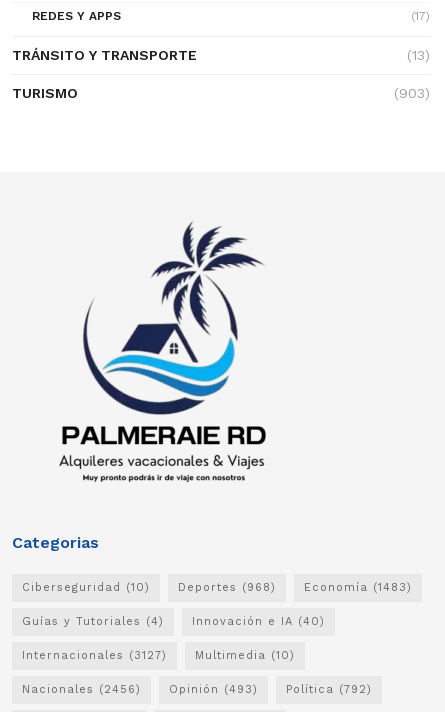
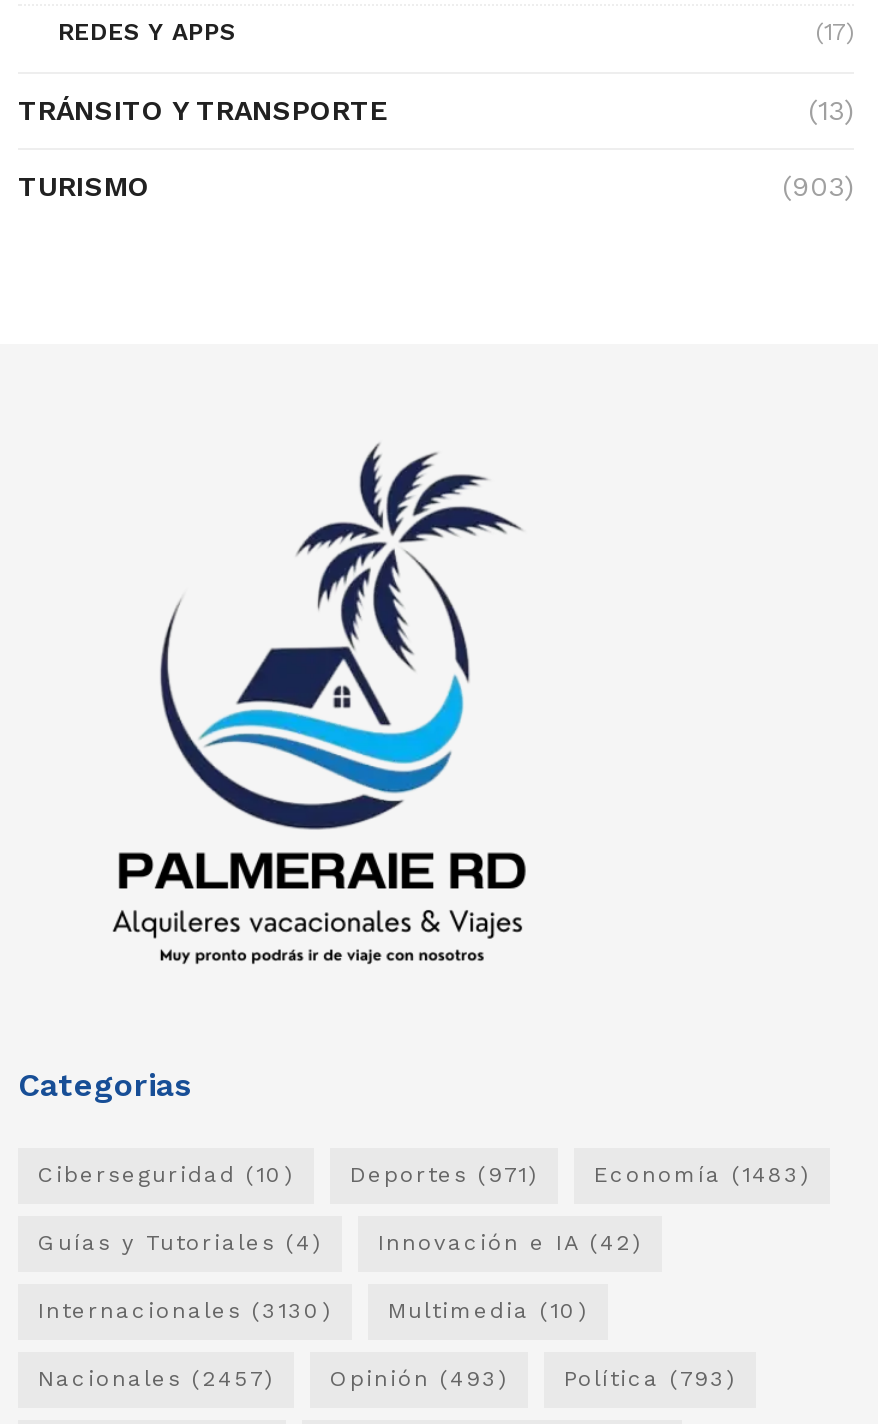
- Deportes (968)
+ Deportes (971)

- Innovación e IA (40)
+ Innovación e IA (42)

- Internacionales (3127)
+ Internacionales (3130)

- Nacionales (2456)
+ Nacionales (2457)

- Política (792)
+ Política (793)
